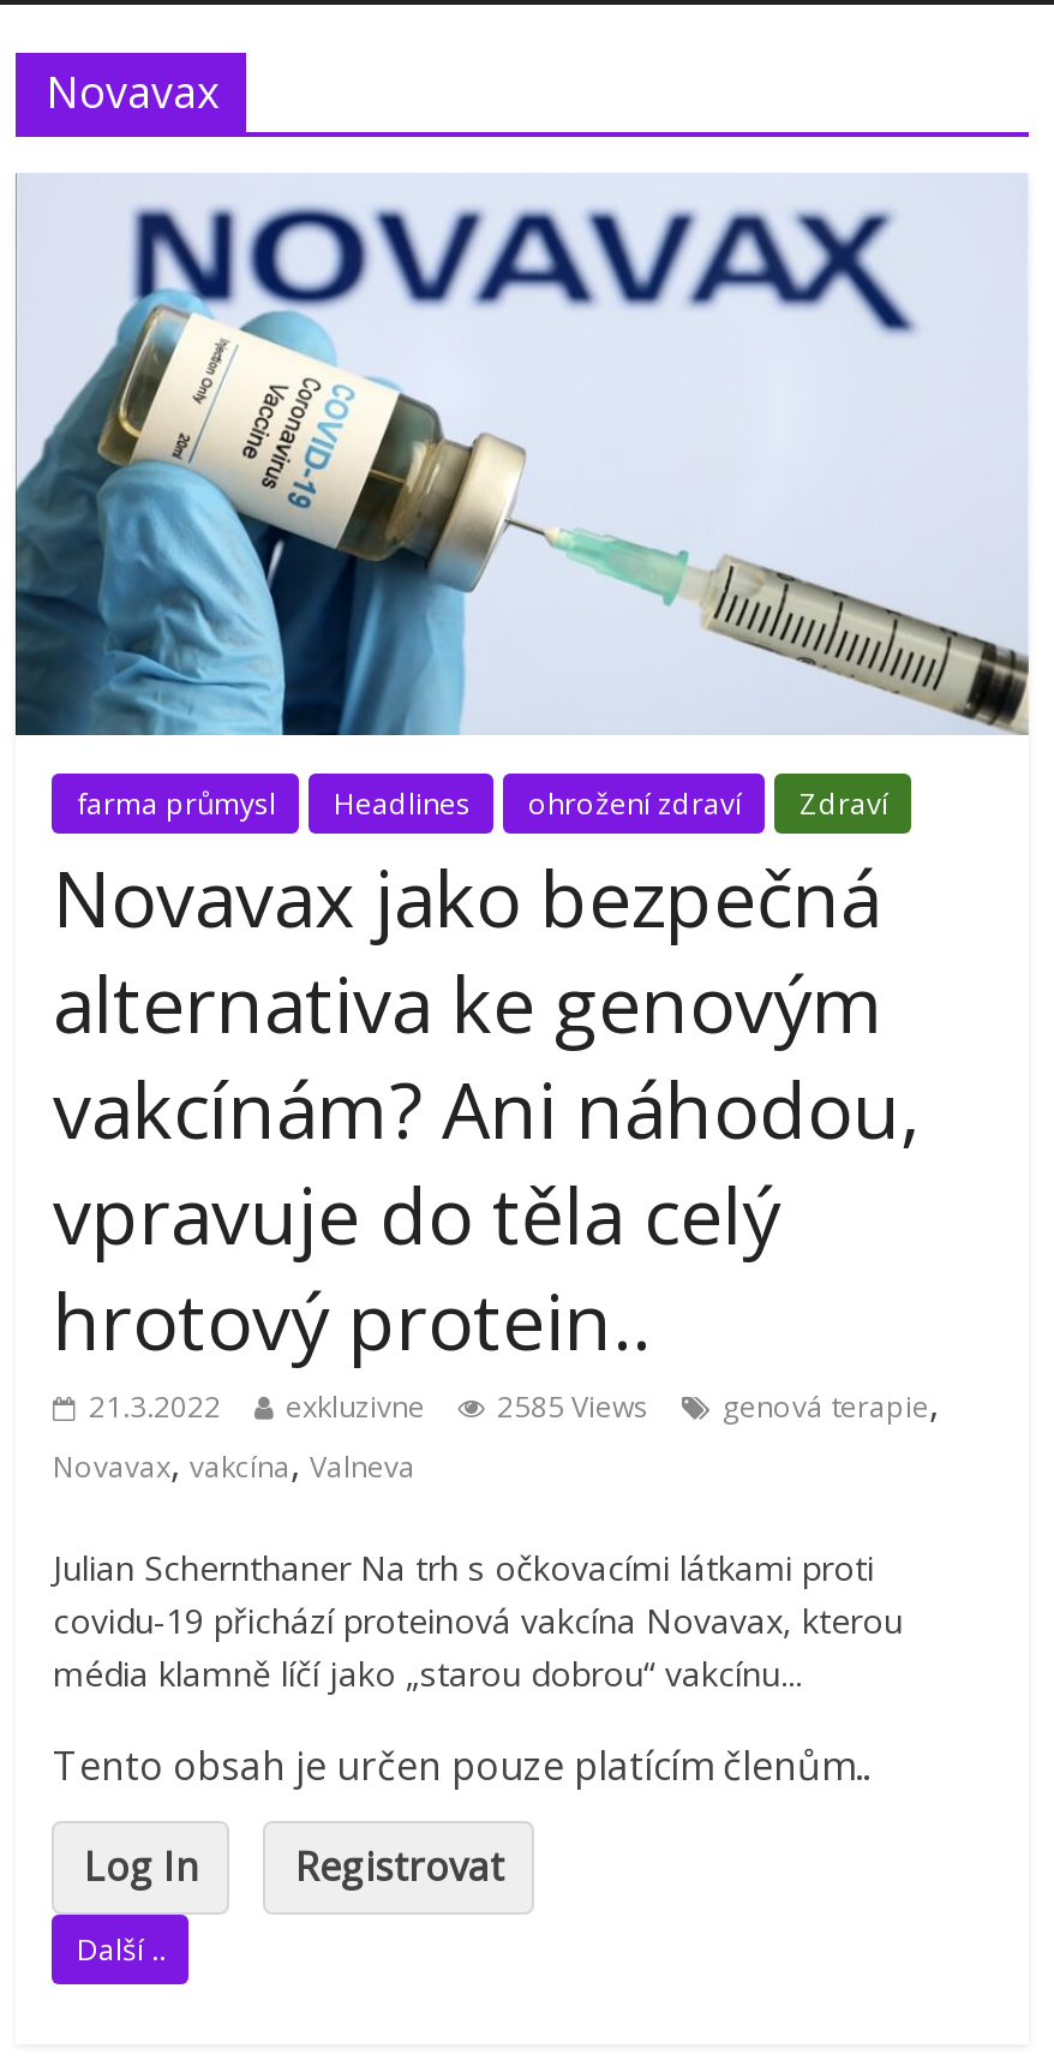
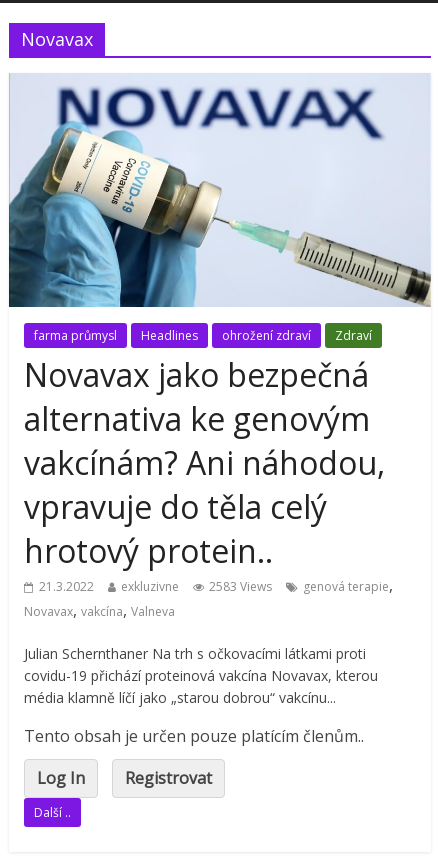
- 21.3.2022 exkluzivne 2585 Views genová terapie,
+ 21.3.2022 exkluzivne 2583 Views genová terapie,
